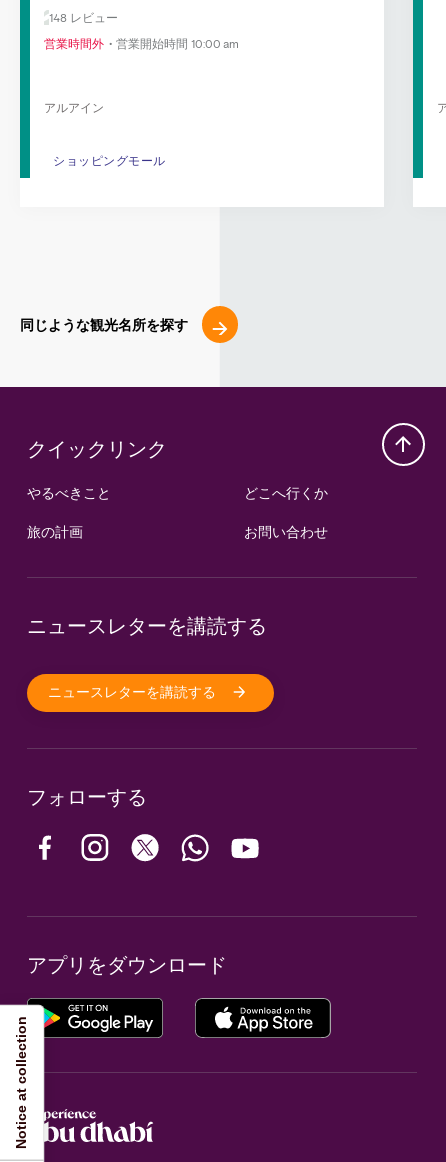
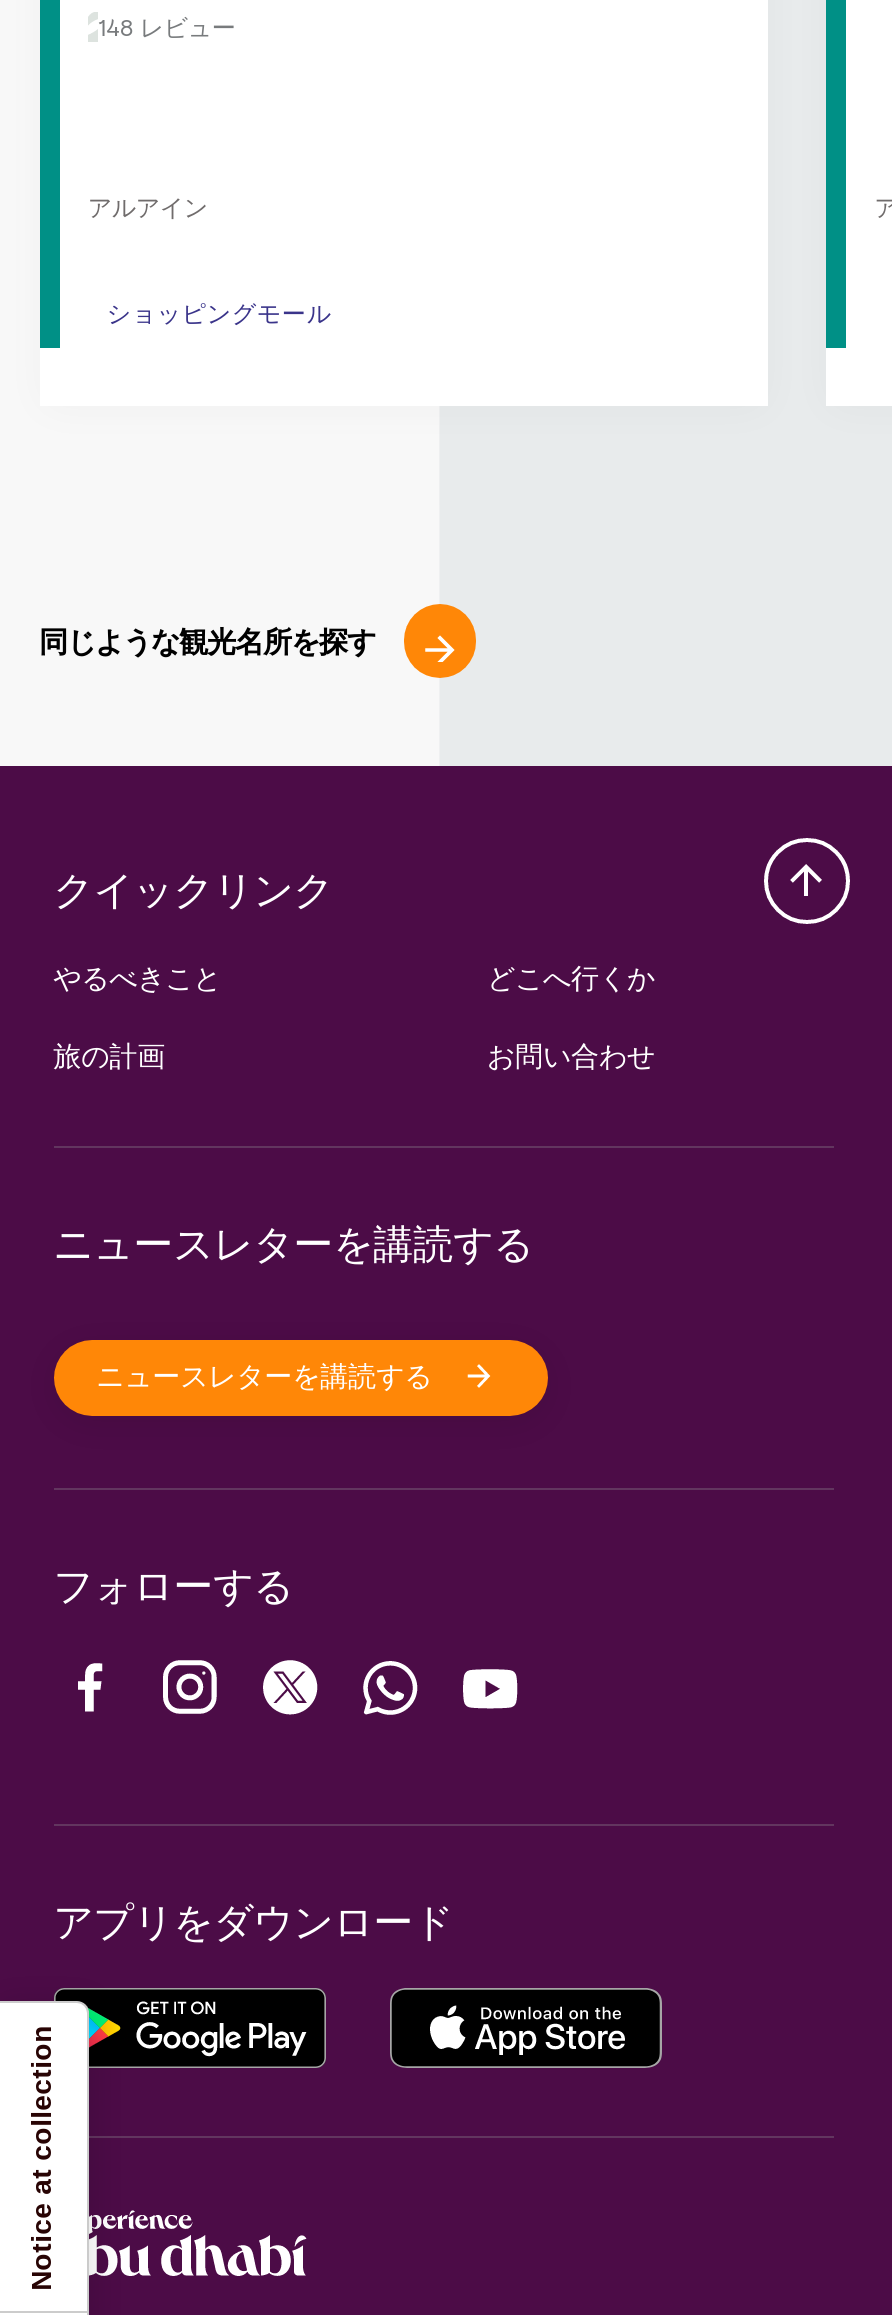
- 営業時間外
- 営業開始時間 10:00 am
